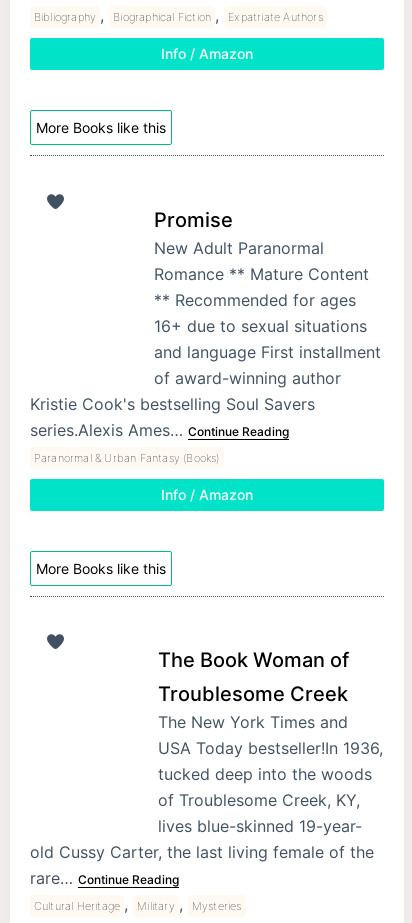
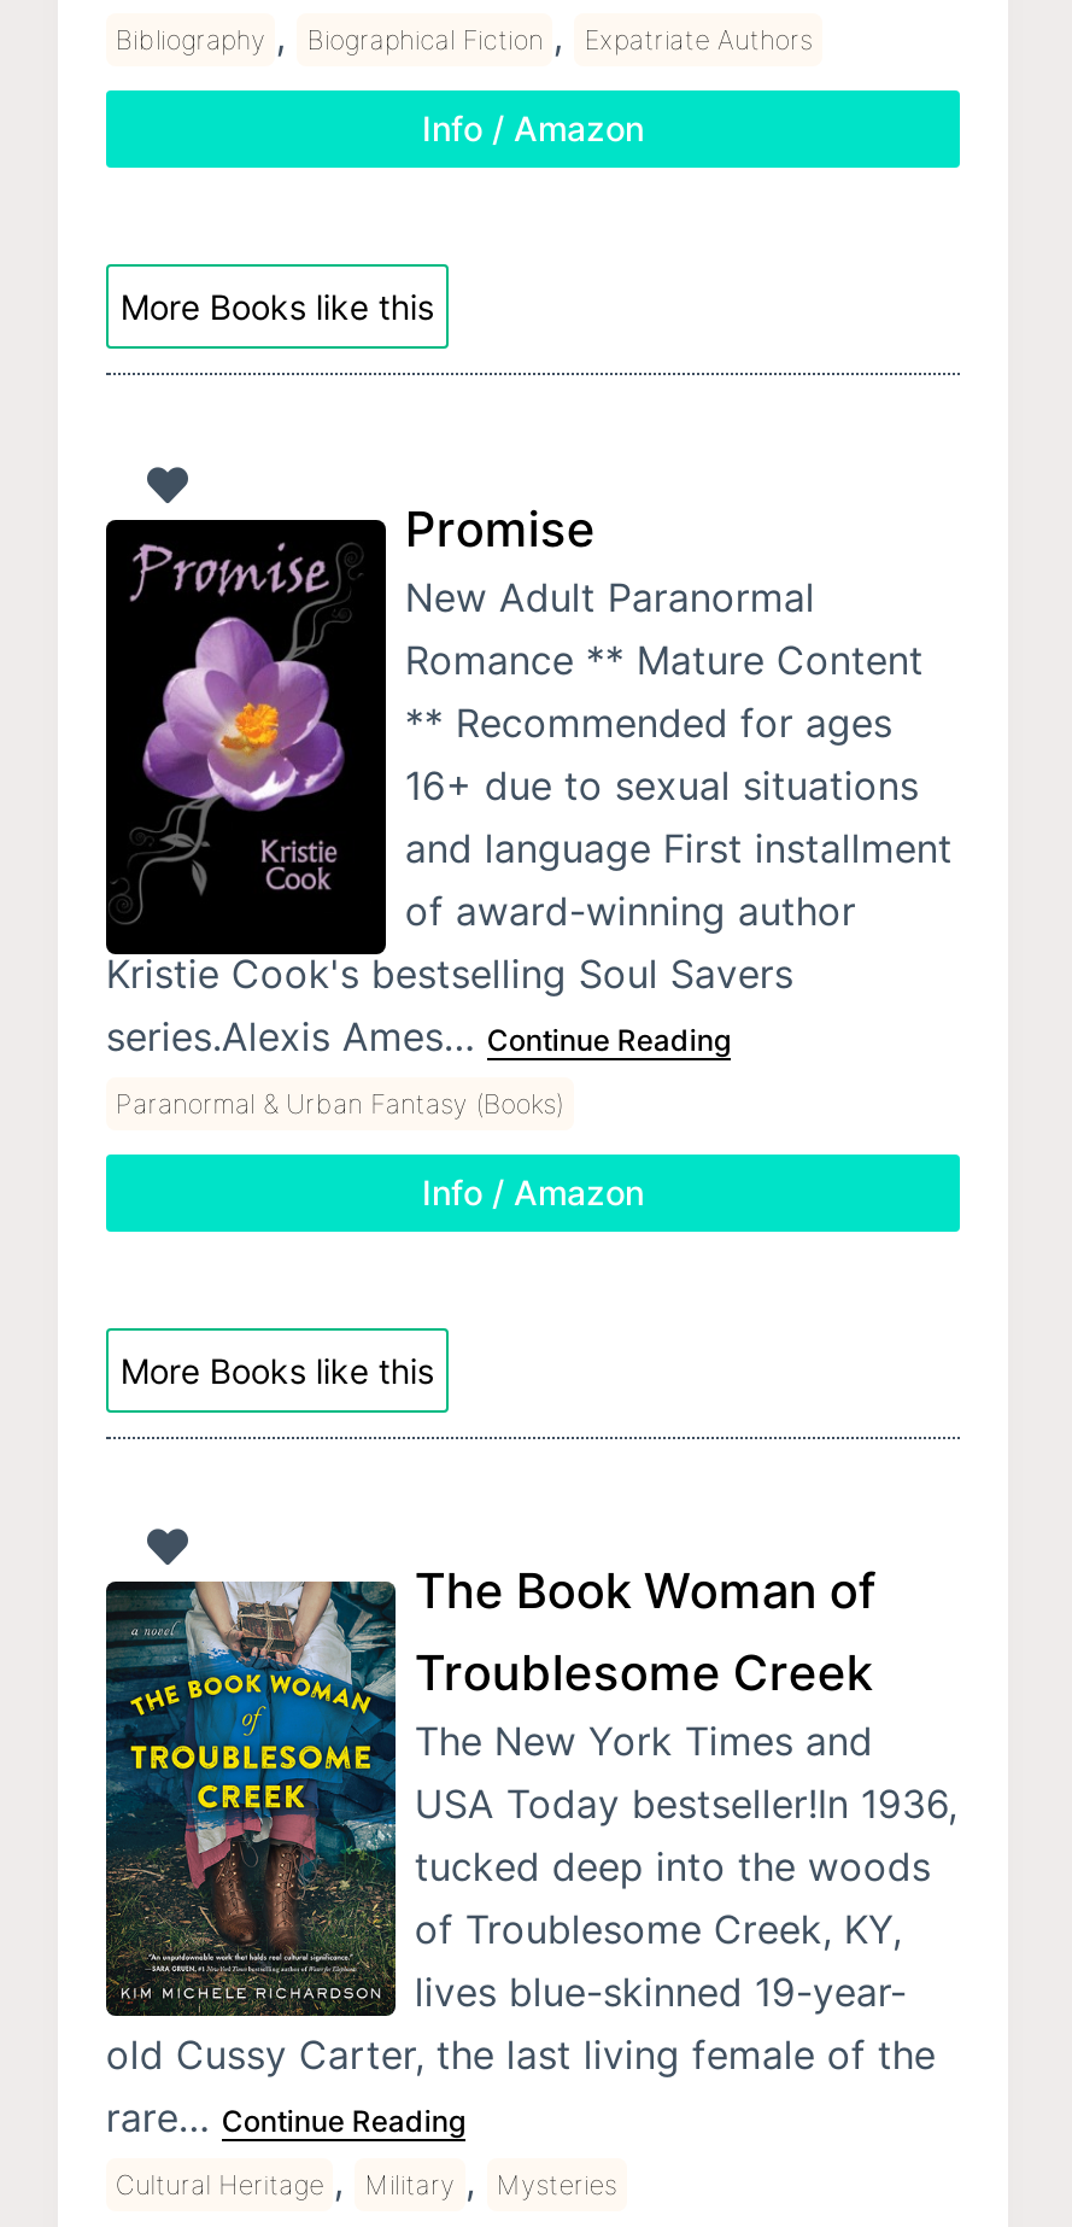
+ [image]

+ [image]
